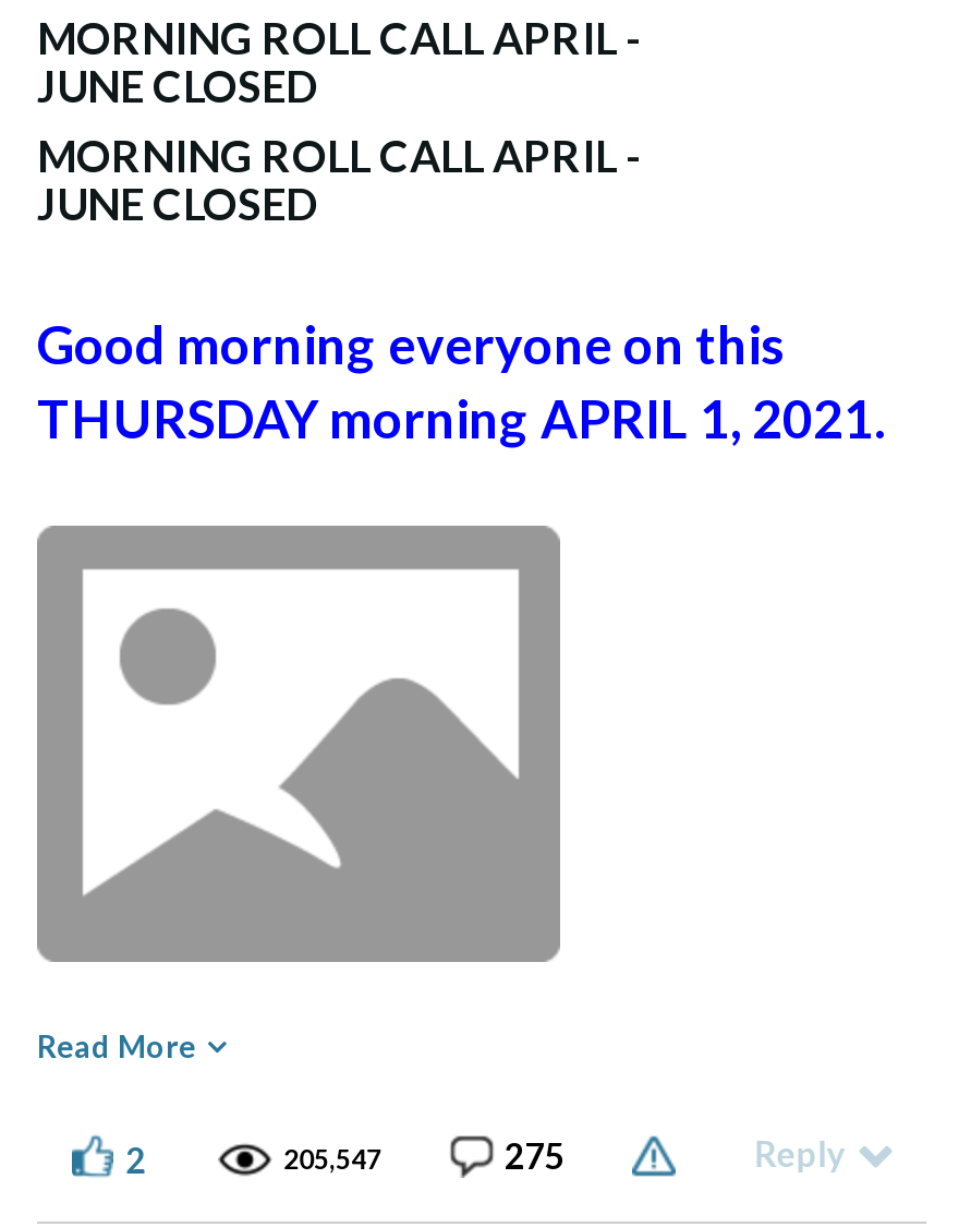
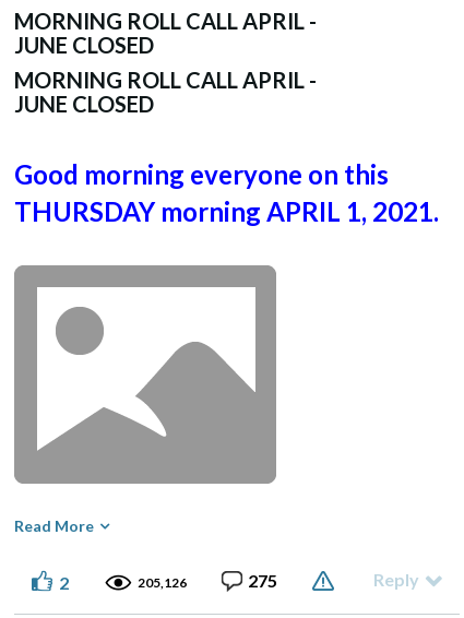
- 205,547
+ 205,126
